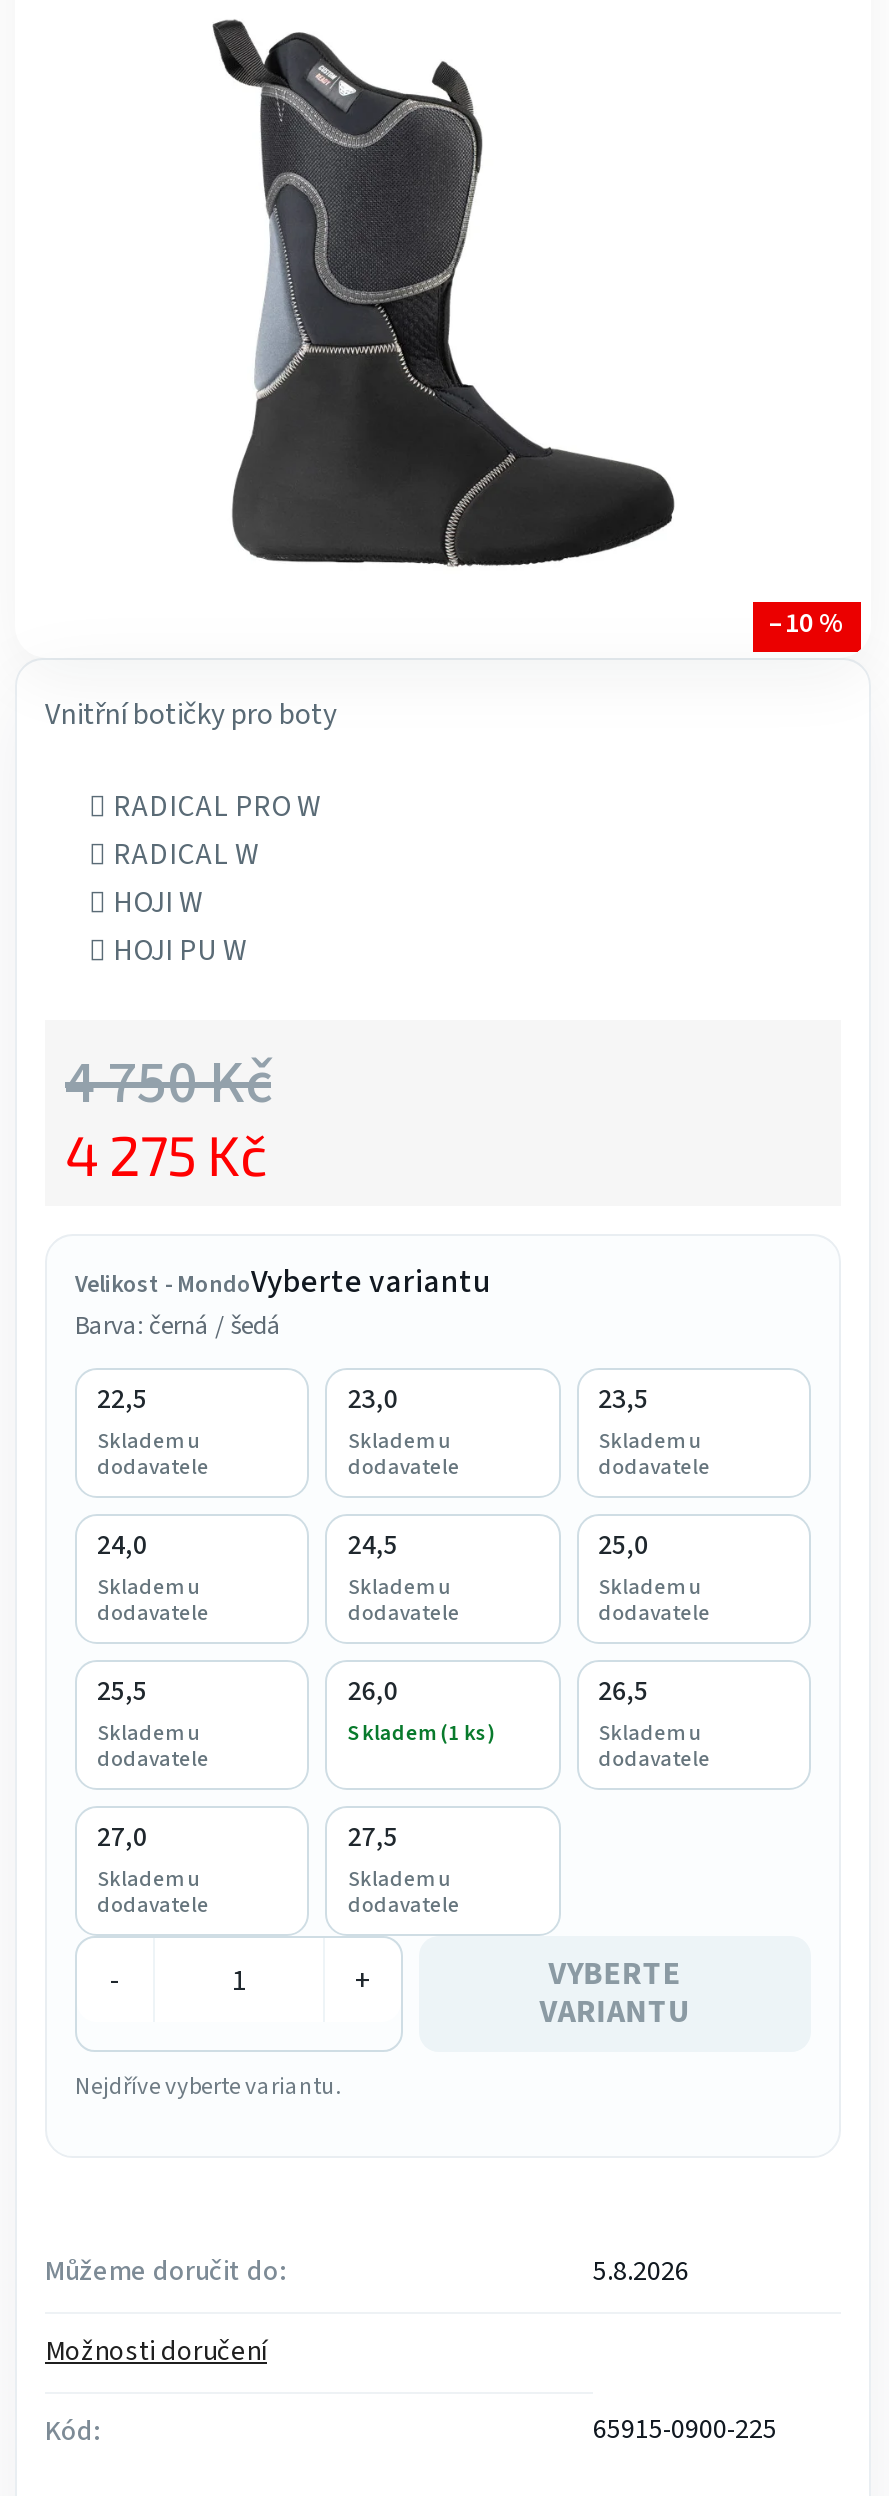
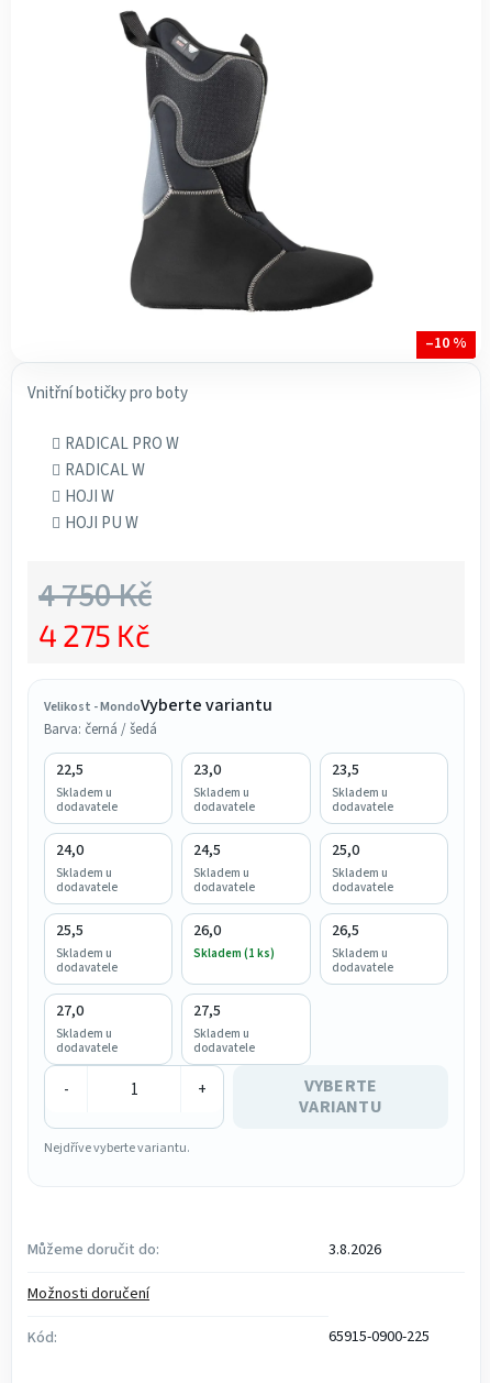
- 5.8.2026
+ 3.8.2026
